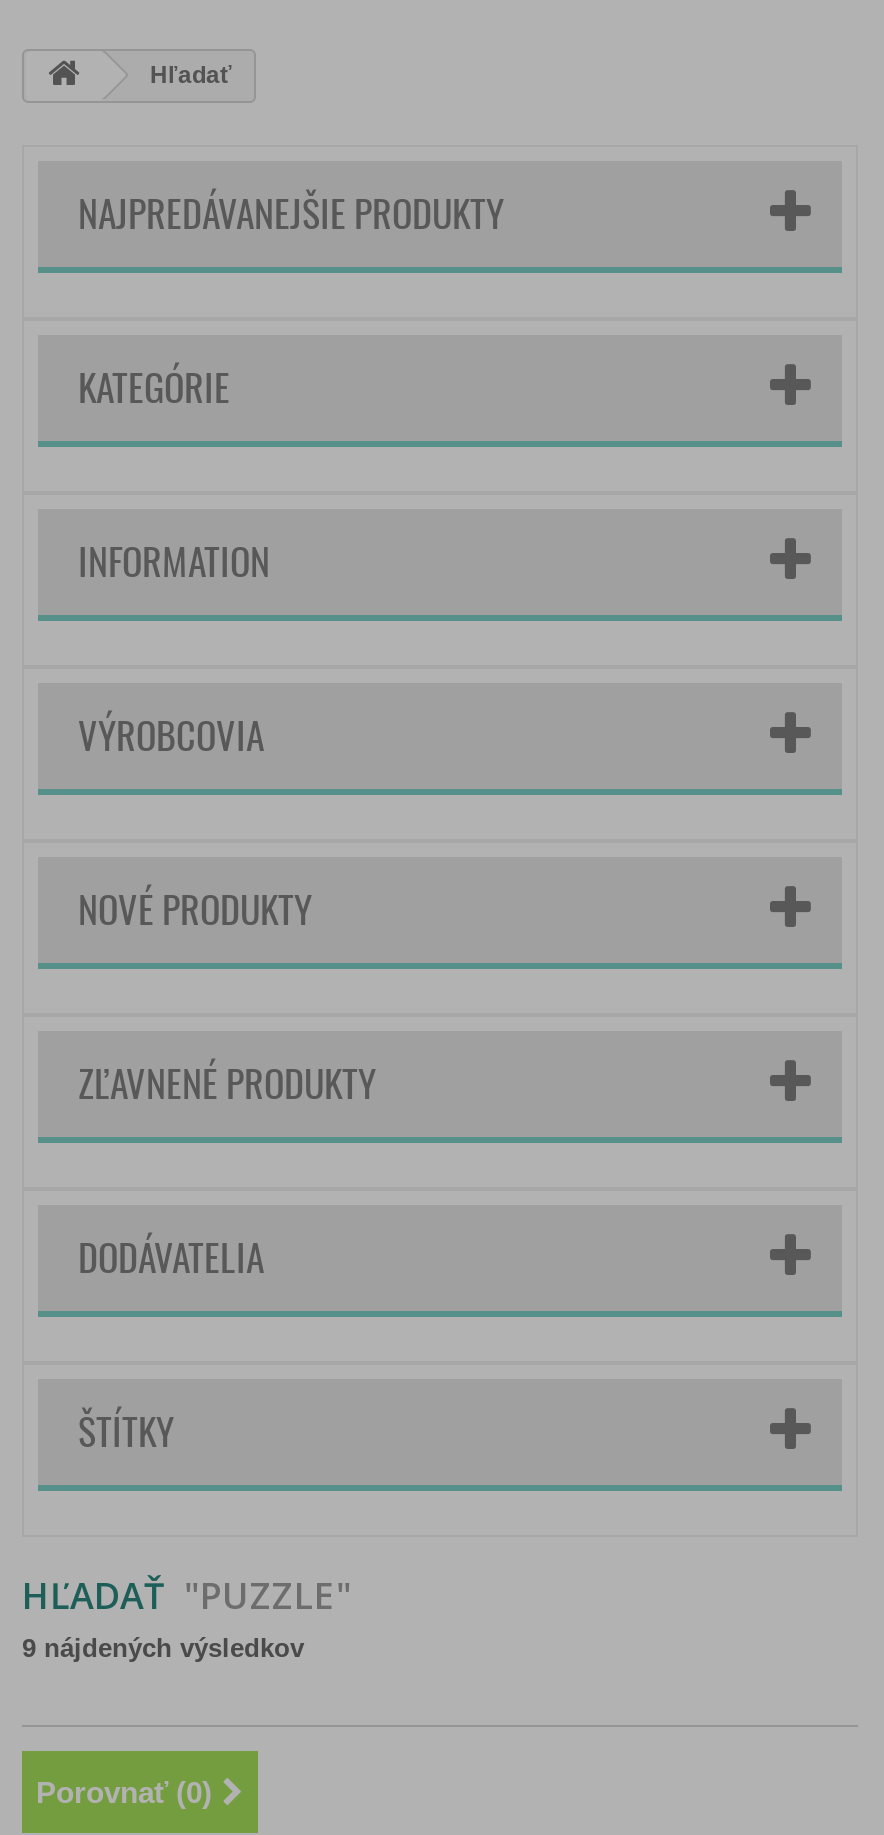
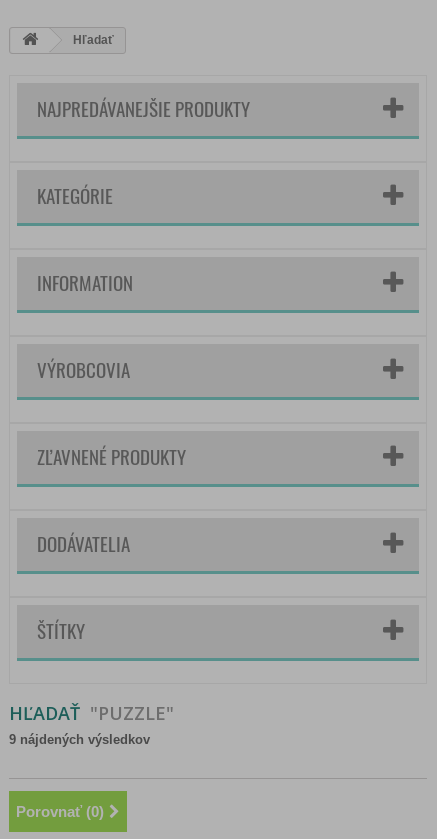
- NOVÉ PRODUKTY
